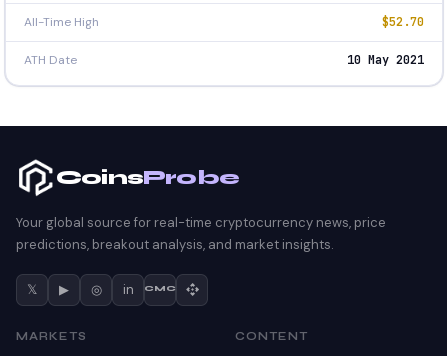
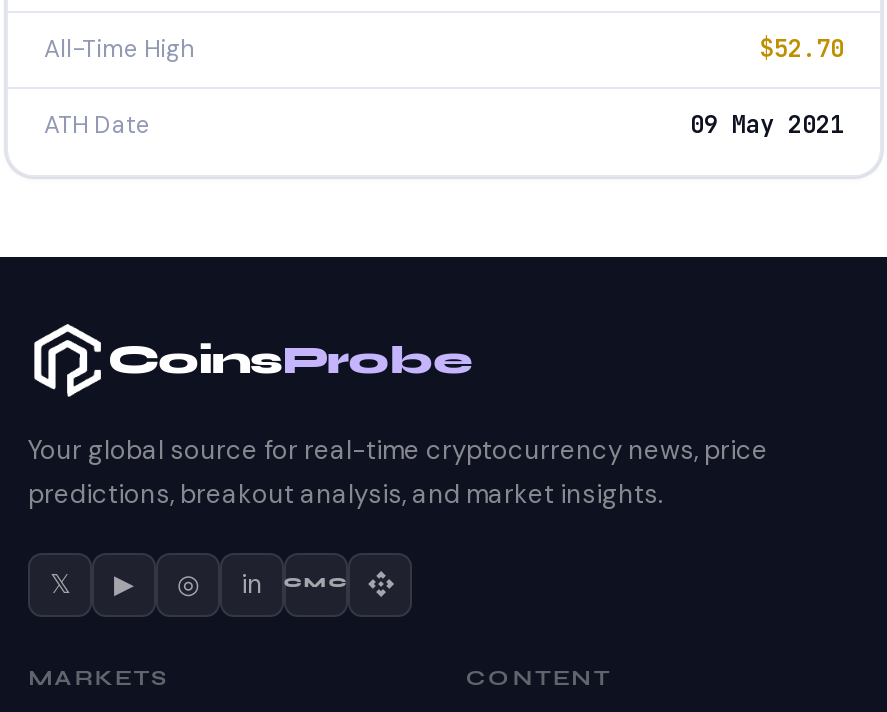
- 10 May 2021
+ 09 May 2021
